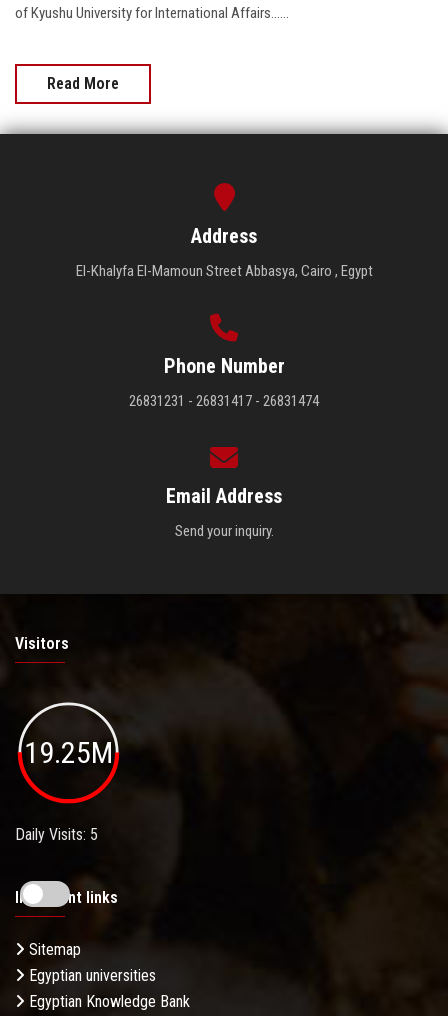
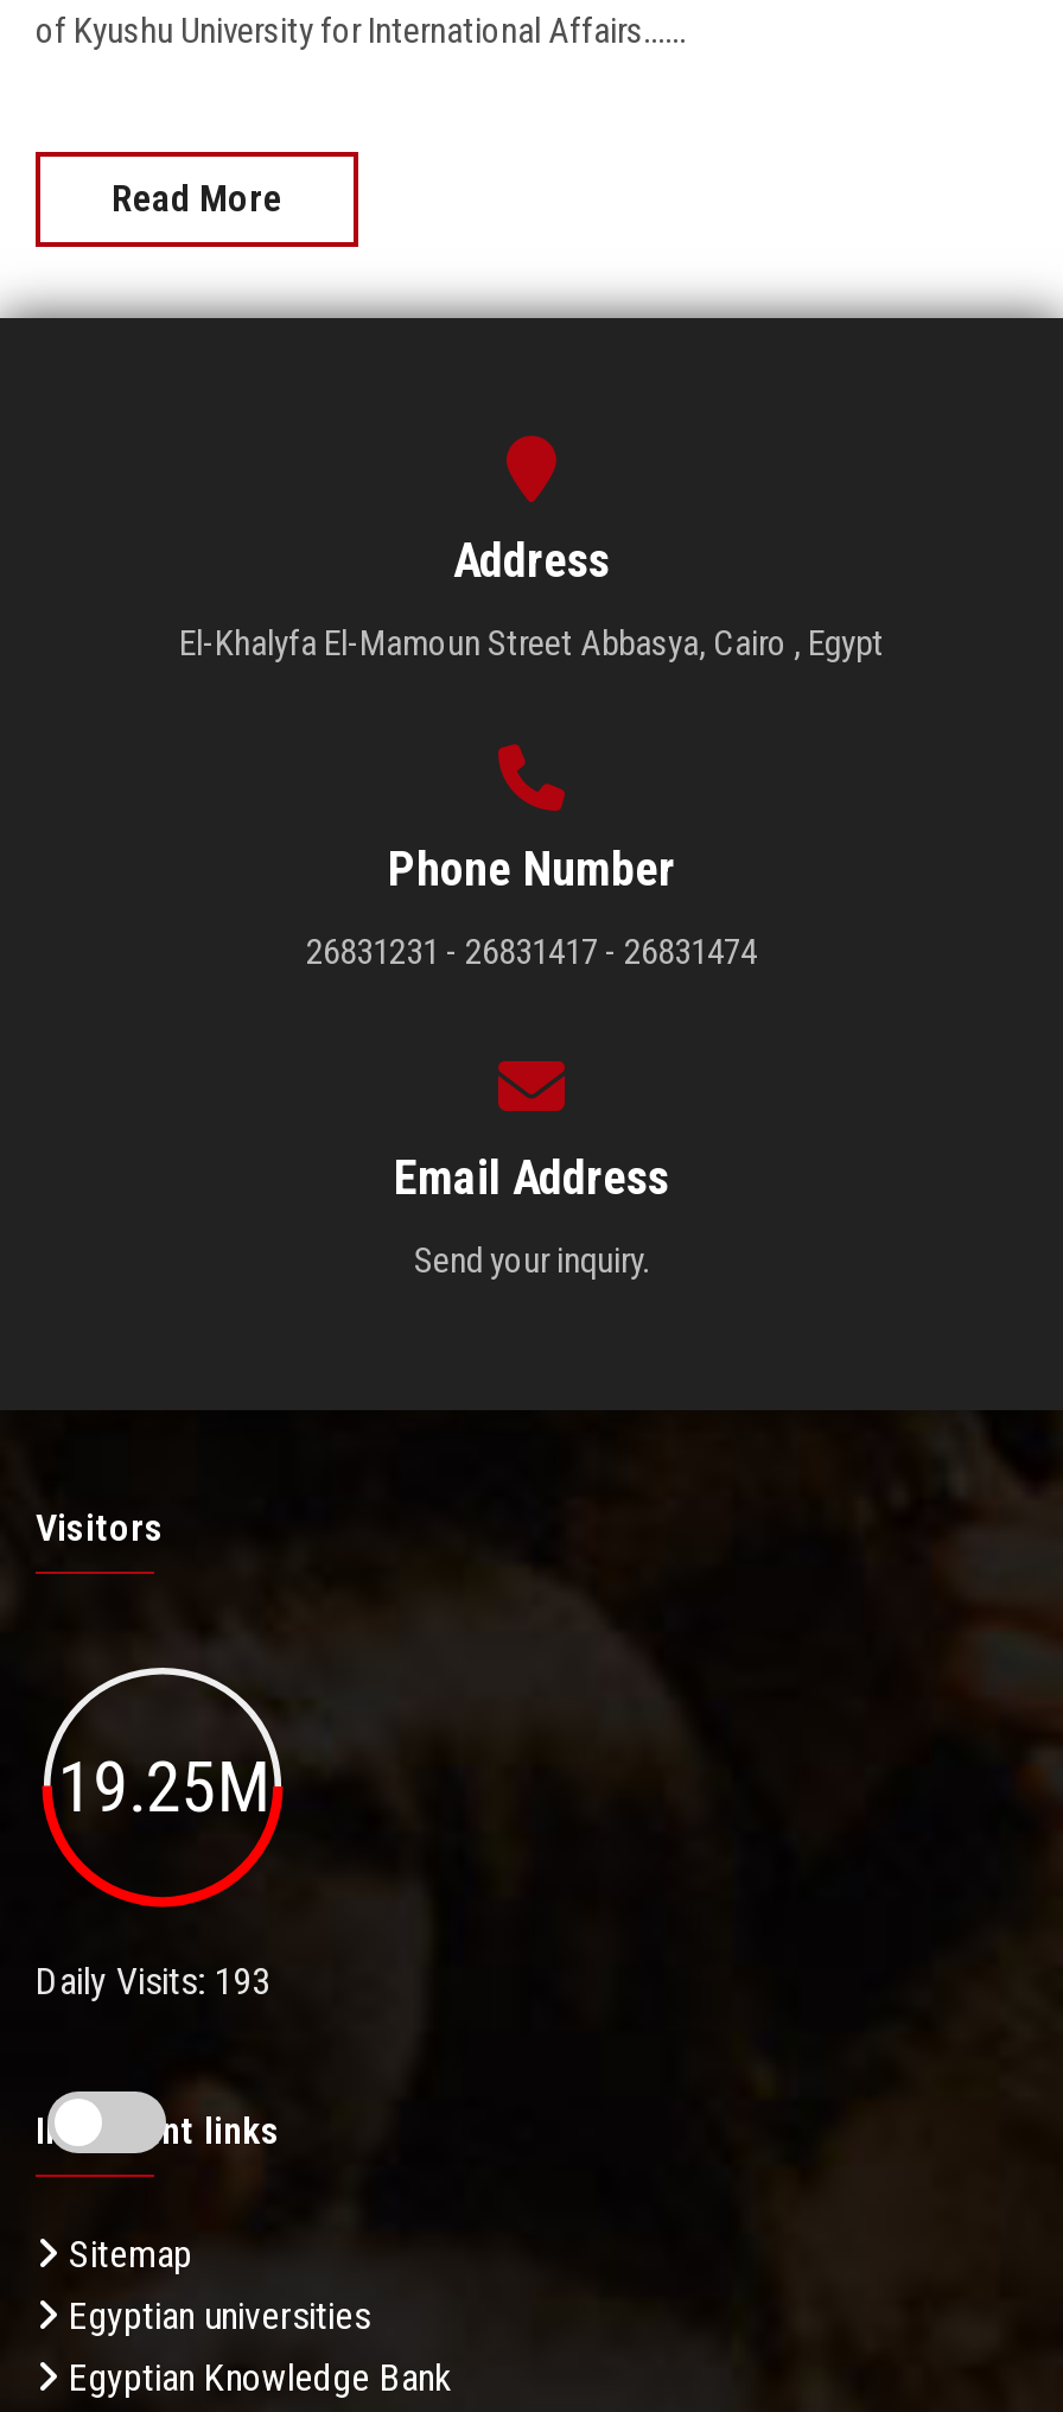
- Daily Visits: 5
+ Daily Visits: 193
